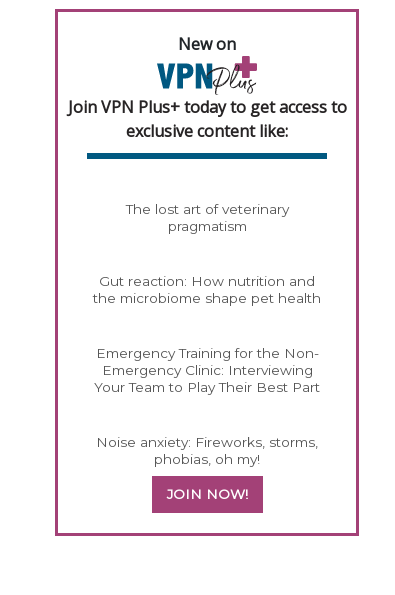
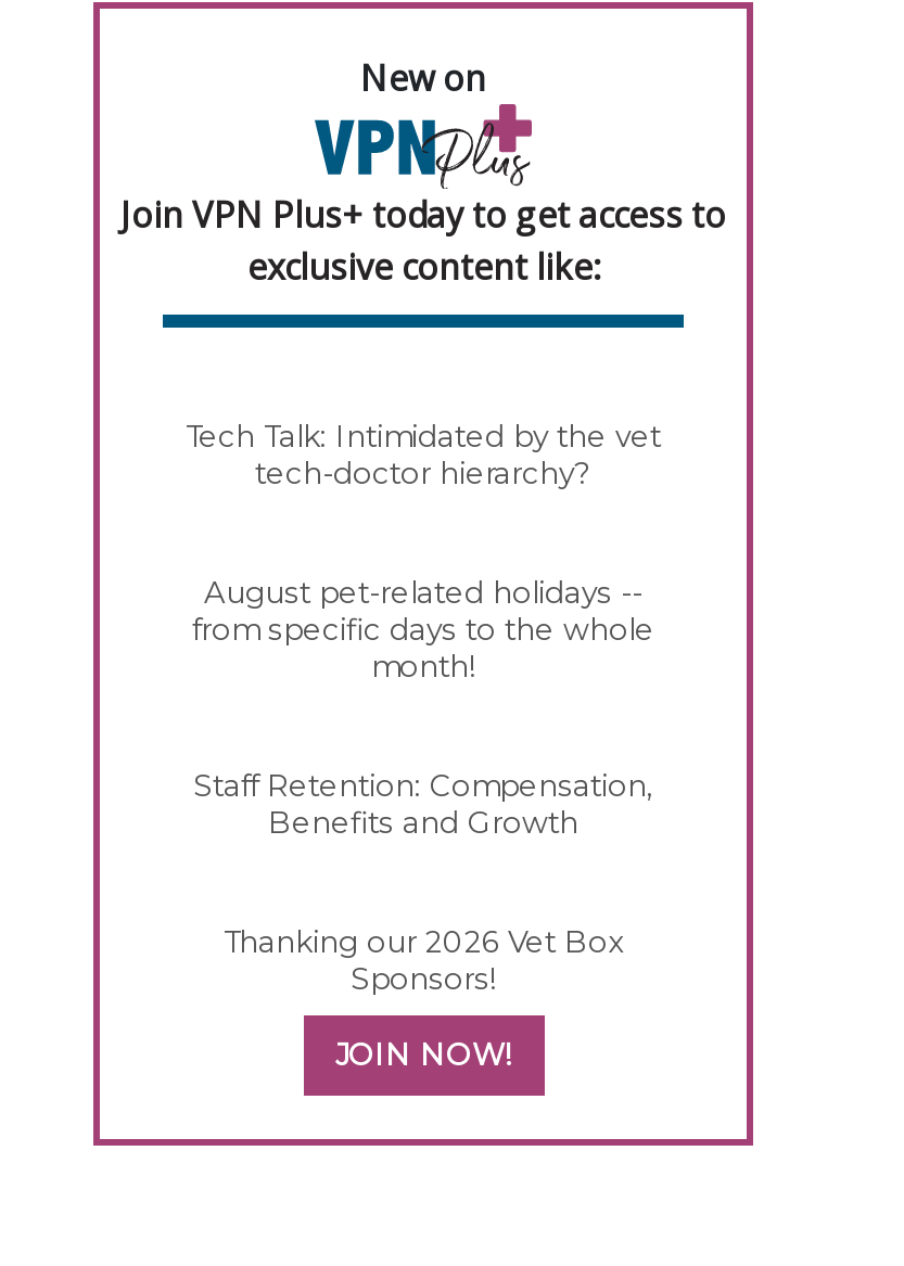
- The lost art of veterinary
- pragmatism
+ Tech Talk: Intimidated by the vet
+ tech-doctor hierarchy?

- Gut reaction: How nutrition and
- the microbiome shape pet health
+ August pet-related holidays --
+ from specific days to the whole
+ month!

- Emergency Training for the Non-
- Emergency Clinic: Interviewing
- Your Team to Play Their Best Part
+ Staff Retention: Compensation,
+ Benefits and Growth

- Noise anxiety: Fireworks, storms,
- phobias, oh my!
+ Thanking our 2026 Vet Box
+ Sponsors!
